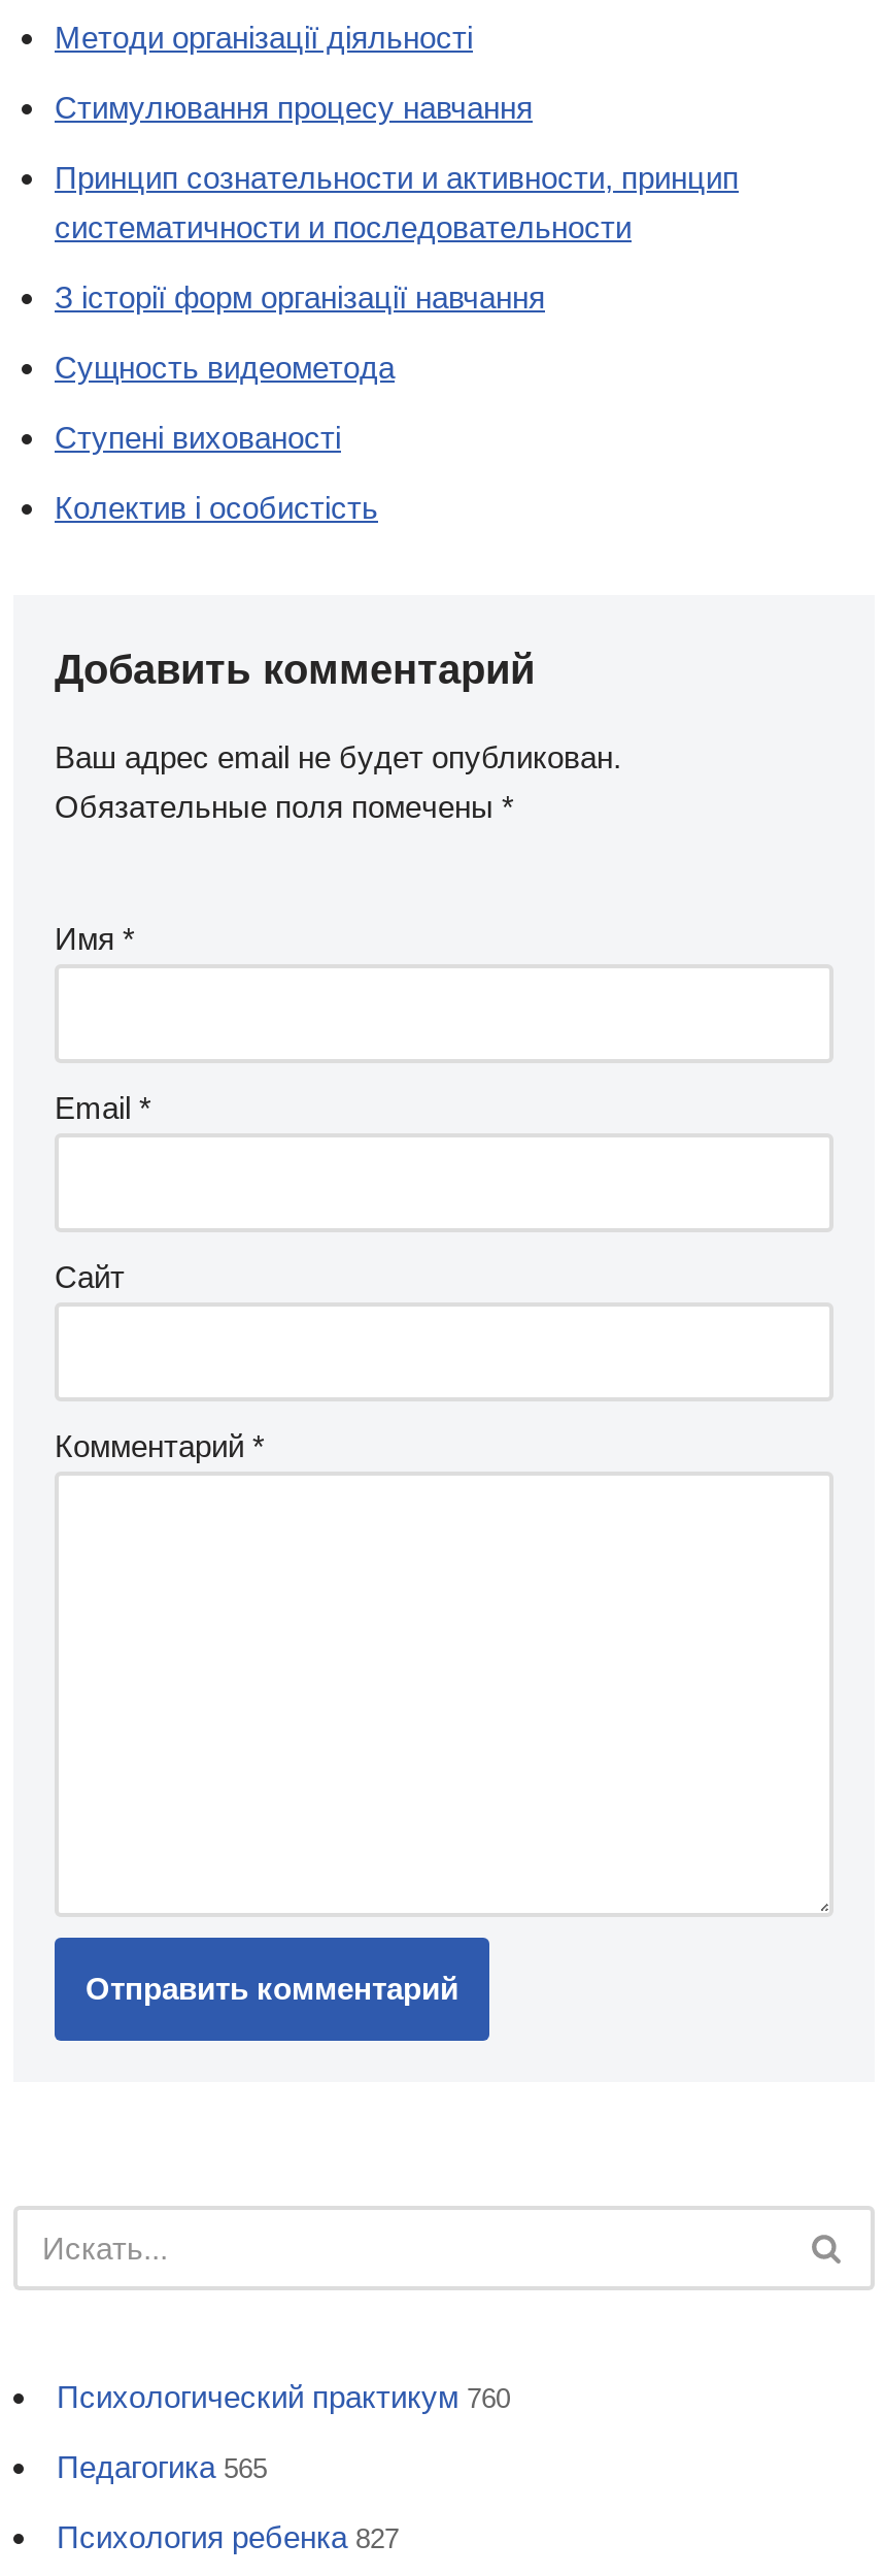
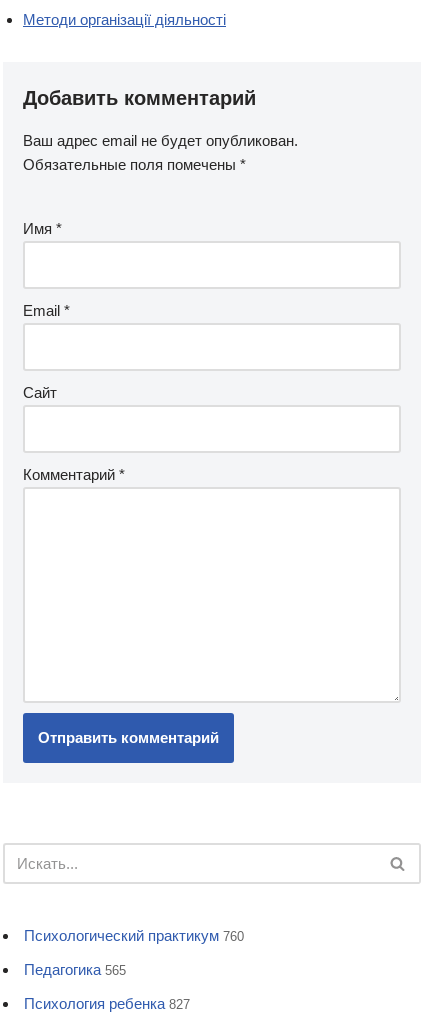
- Стимулювання процесу навчання
- Принцип сознательности и активности, принцип
- систематичности и последовательности
- З історії форм організації навчання
- Сущность видеометода
- Ступені вихованості
- Колектив і особистість
